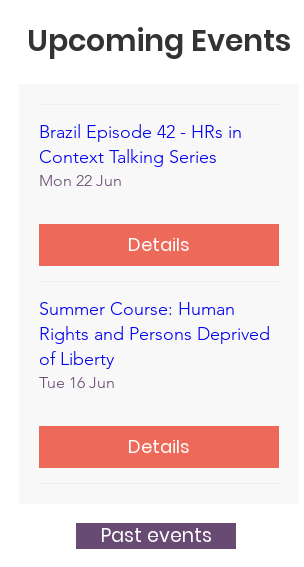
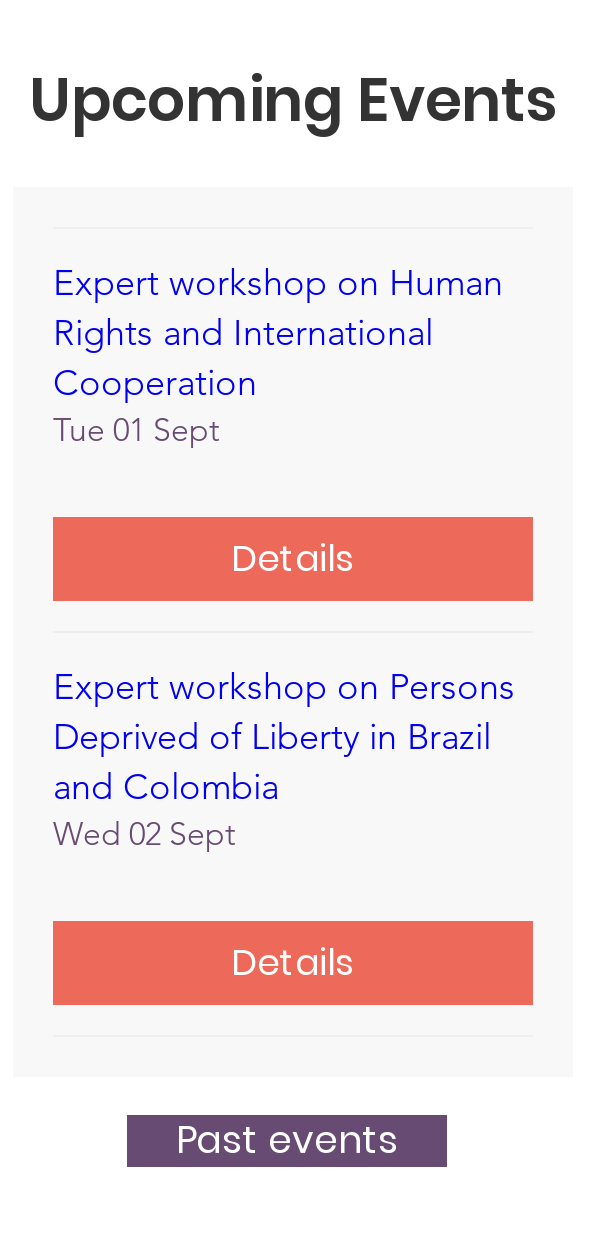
- Brazil Episode 42 - HRs in
- Context Talking Series
- Mon 22 Jun
+ Expert workshop on Human
+ Rights and International
+ Cooperation
+ Tue 01 Sept

- Summer Course: Human
- Rights and Persons Deprived
- of Liberty
- Tue 16 Jun
+ Expert workshop on Persons
+ Deprived of Liberty in Brazil
+ and Colombia
+ Wed 02 Sept
